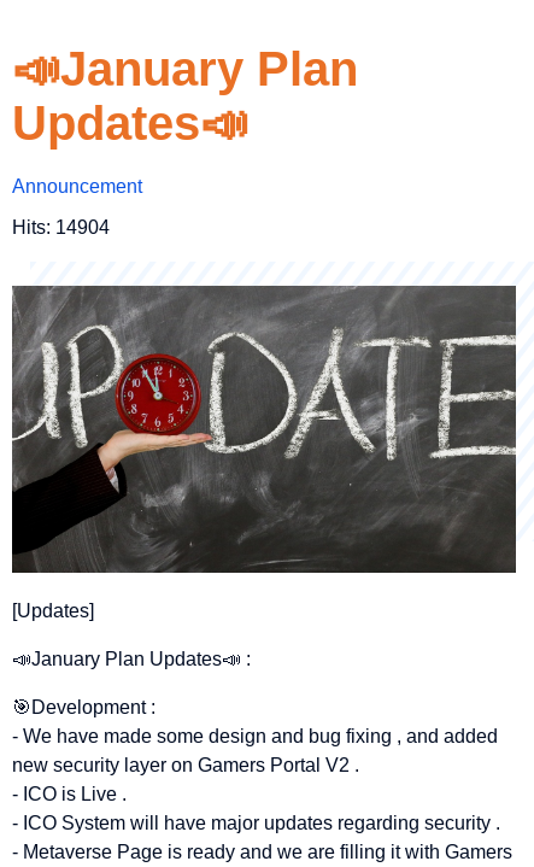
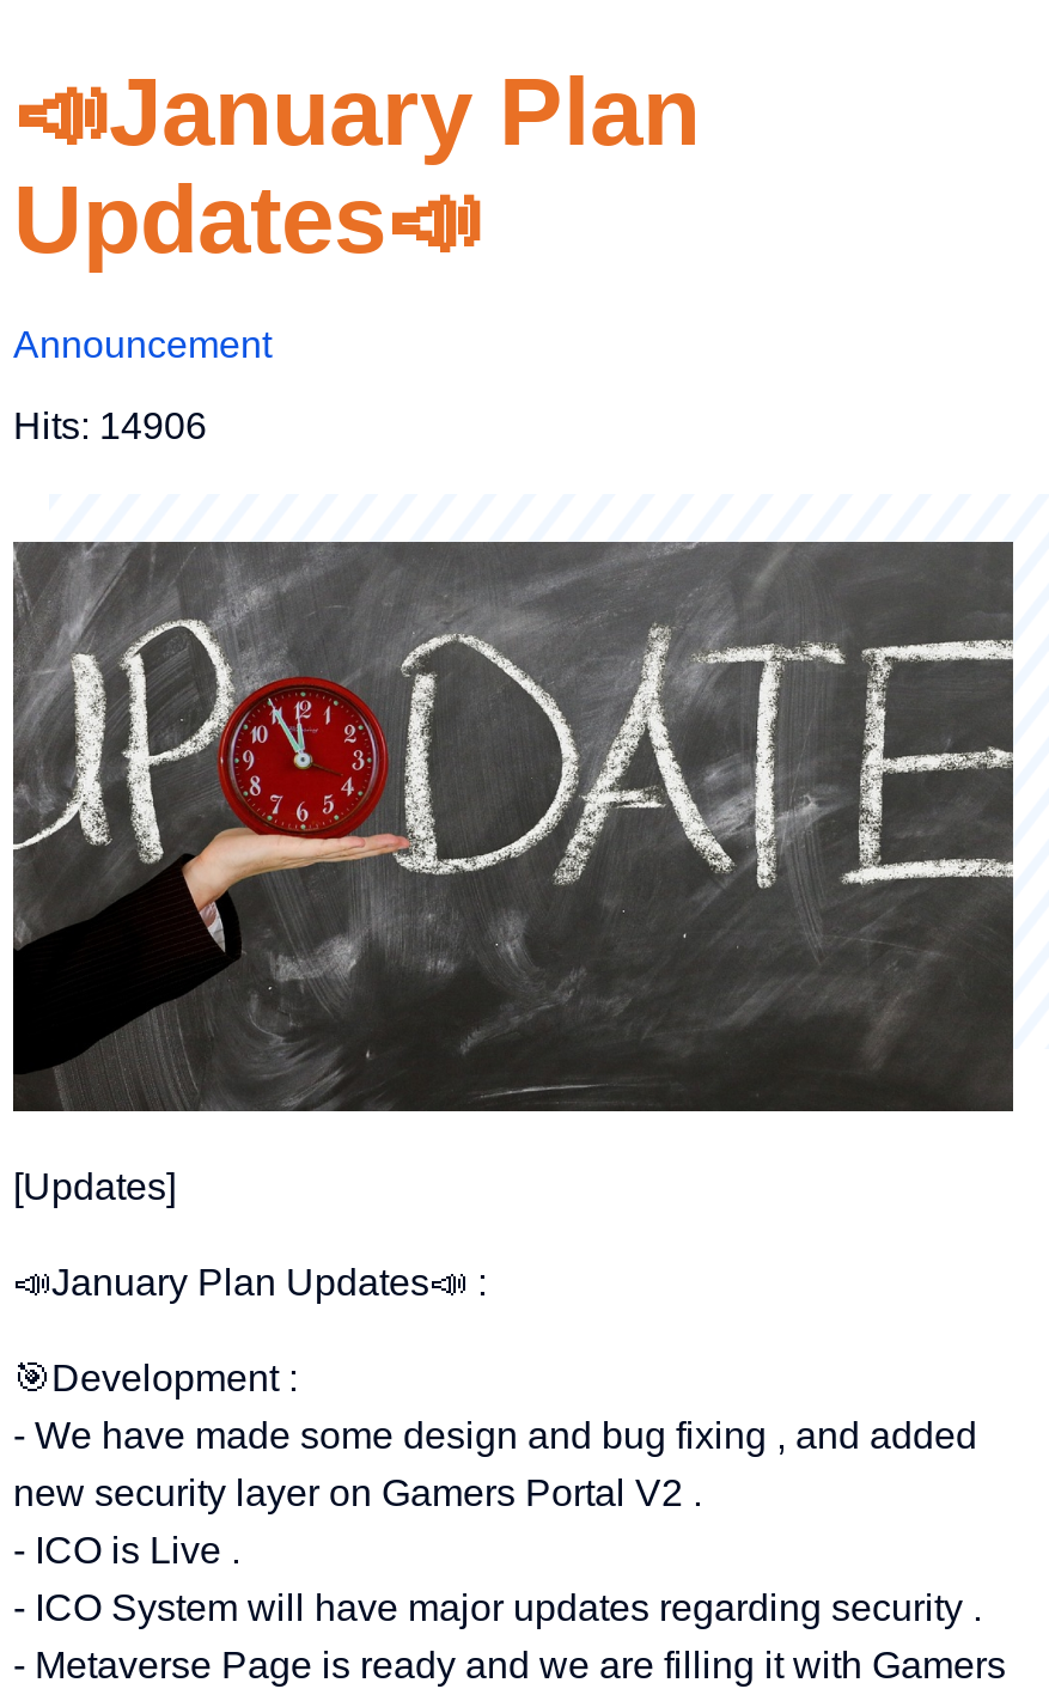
- Hits: 14904
+ Hits: 14906
